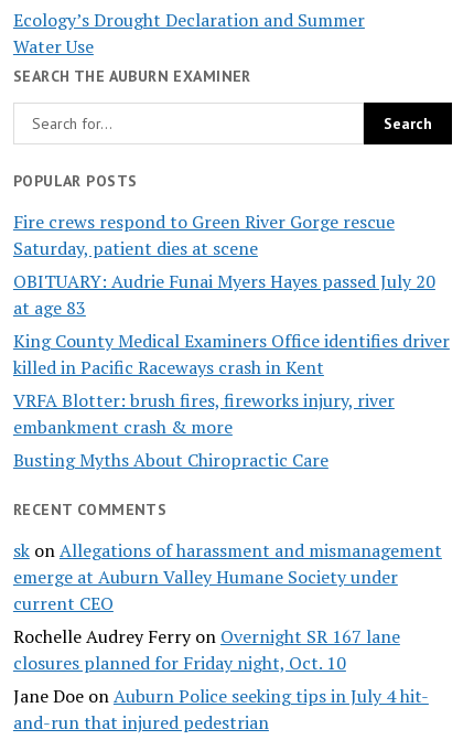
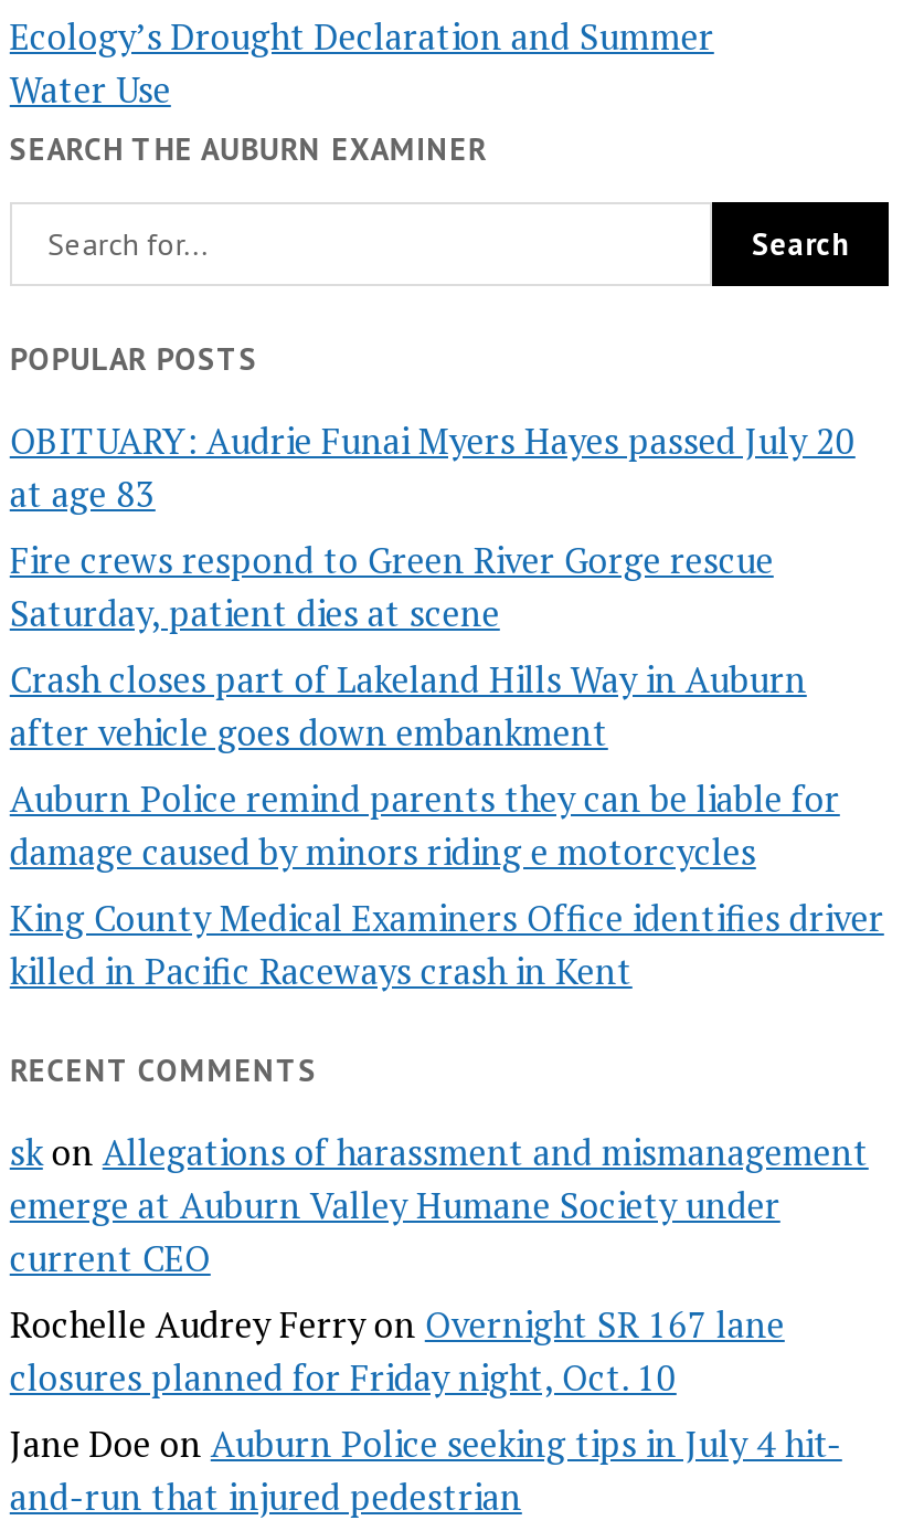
moved down: Fire crews respond to Green River Gorge rescue | Saturday, patient dies at scene

+ Crash closes part of Lakeland Hills Way in Auburn
+ after vehicle goes down embankment
+ Auburn Police remind parents they can be liable for
+ damage caused by minors riding e motorcycles

moved up: OBITUARY: Audrie Funai Myers Hayes passed July 20 | at age 83

moved down: King County Medical Examiners Office identifies driver | killed in Pacific Raceways crash in Kent

- VRFA Blotter: brush fires, fireworks injury, river
- embankment crash & more
- Busting Myths About Chiropractic Care
